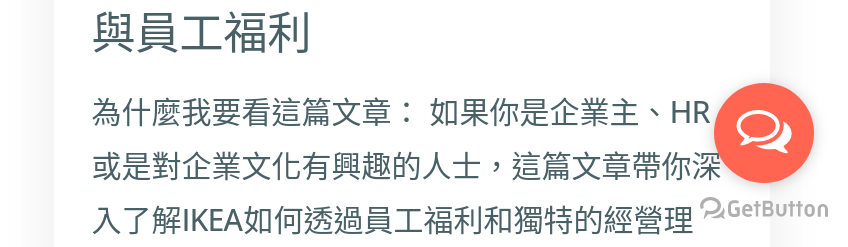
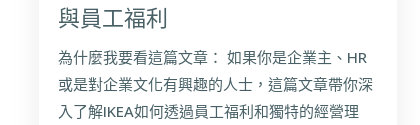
- [image]
